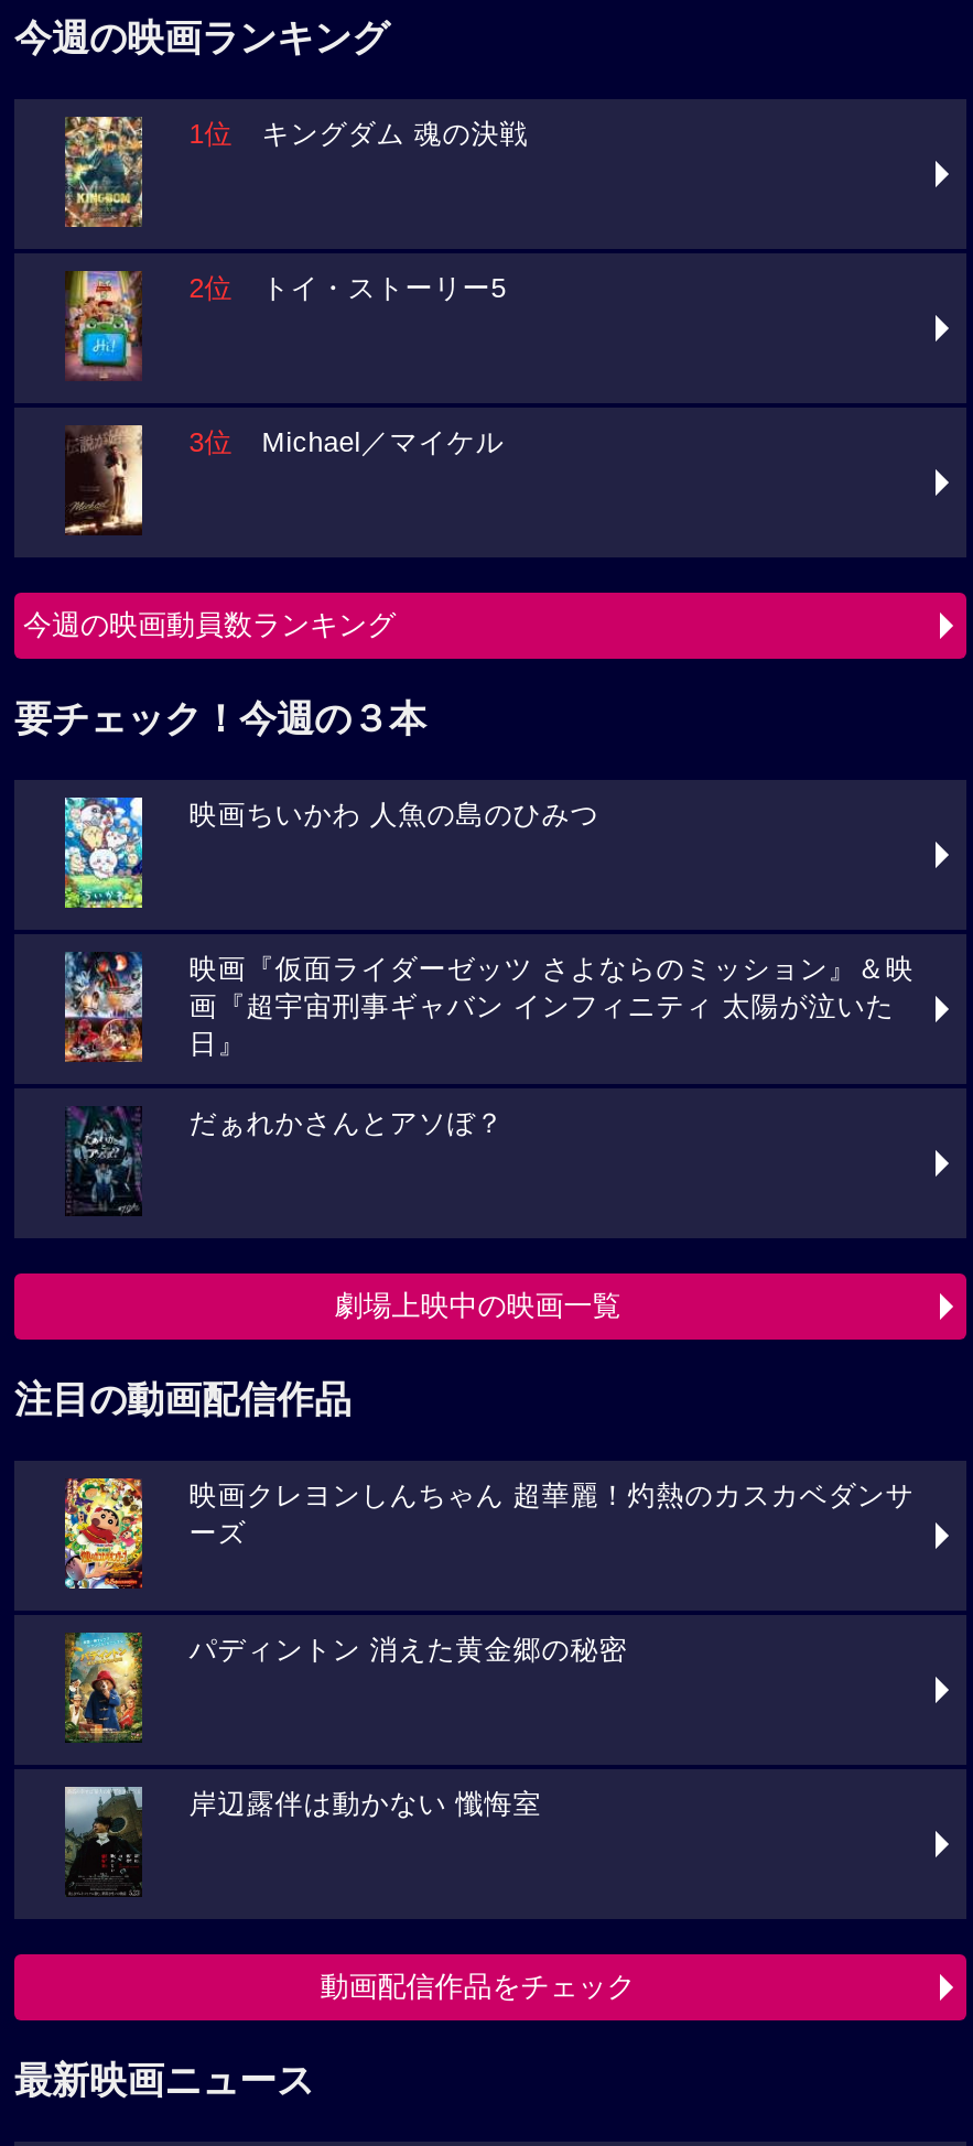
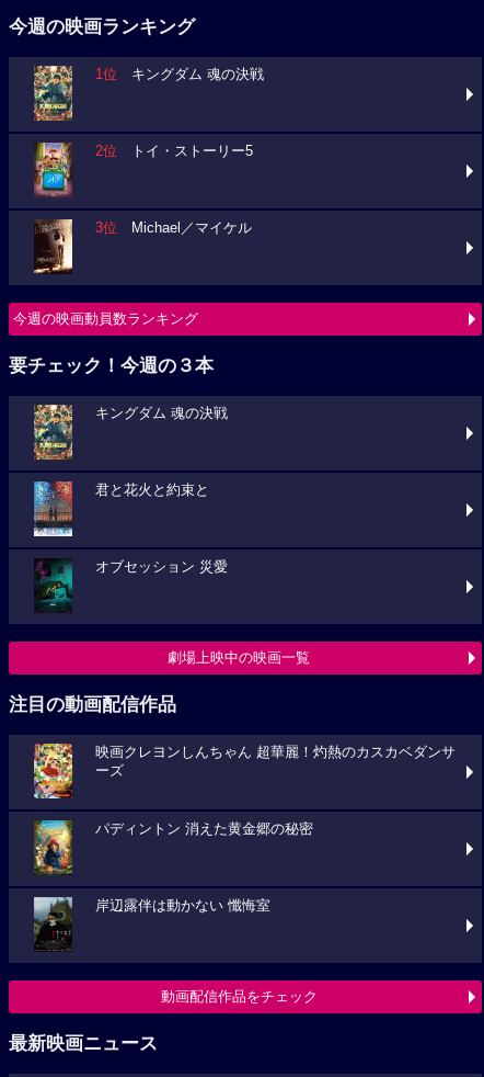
- [image]
- 映画ちいかわ 人魚の島のひみつ
+ [image]
+ キングダム 魂の決戦

- [image]
- 映画『仮面ライダーゼッツ さよならのミッション』＆映
- 画『超宇宙刑事ギャバン インフィニティ 太陽が泣いた
- 日』
+ [image]
+ 君と花火と約束と

- [image]
- だぁれかさんとアソぼ？
+ [image]
+ オブセッション 災愛
